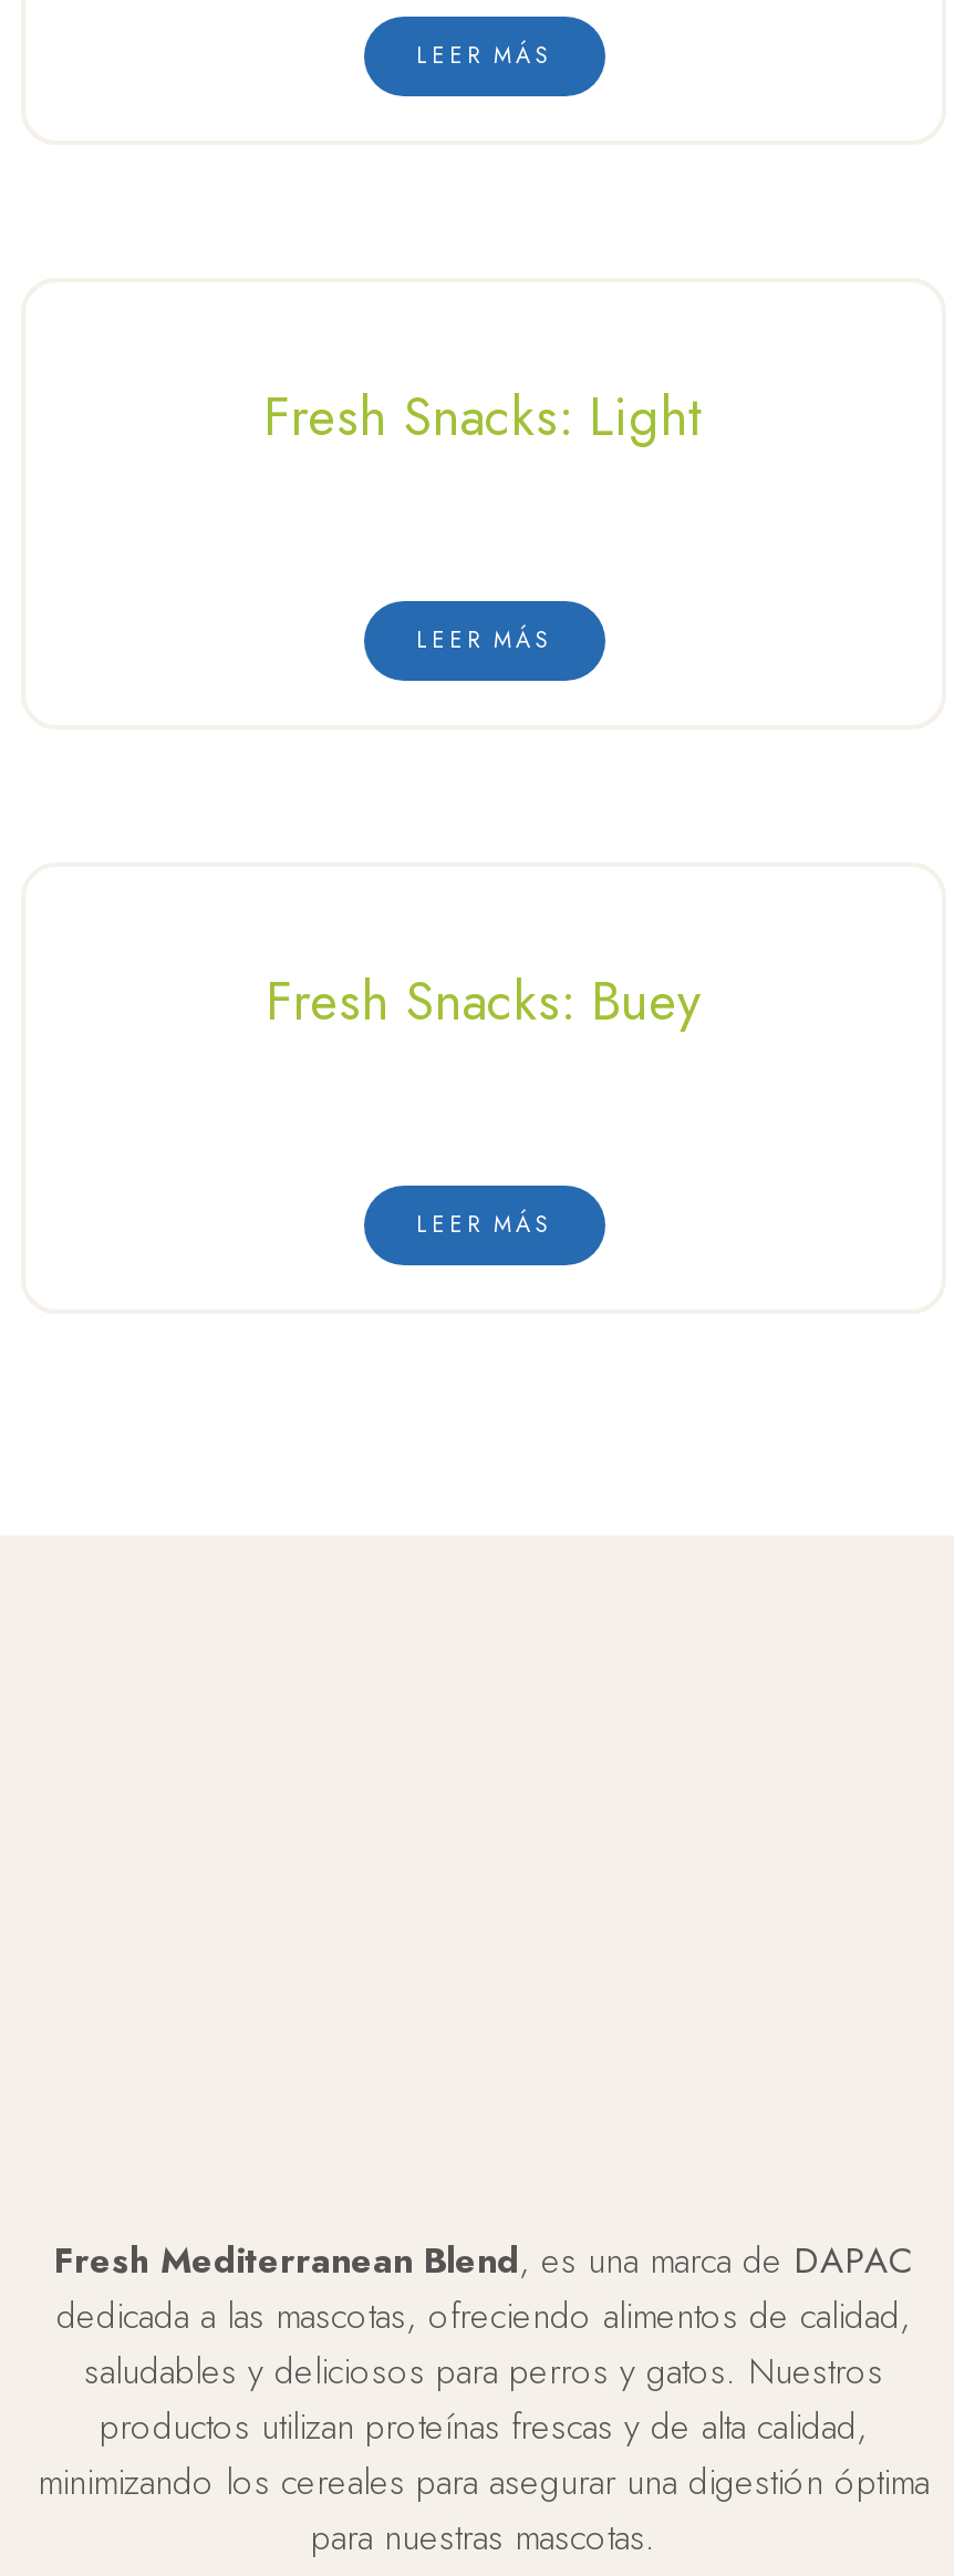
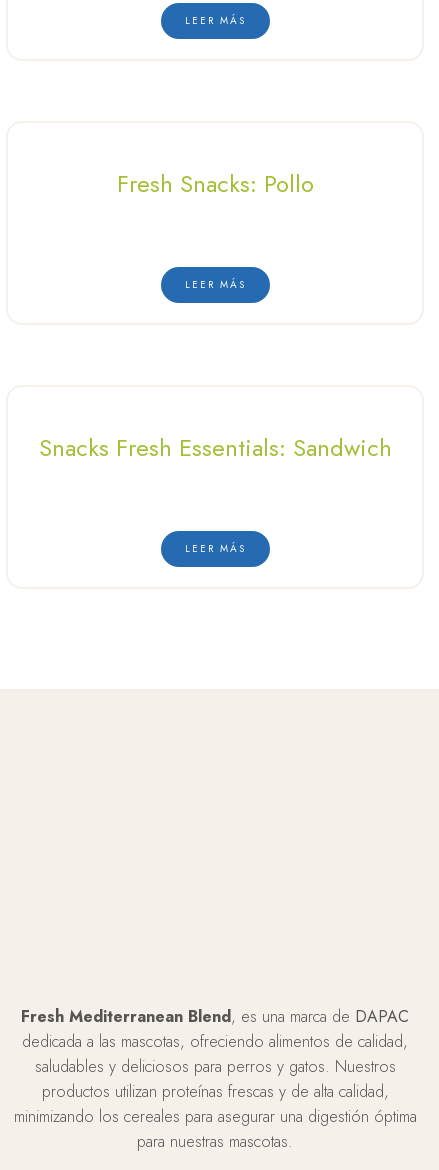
- Fresh Snacks: Light
+ Fresh Snacks: Pollo

- Fresh Snacks: Buey
+ Snacks Fresh Essentials: Sandwich
